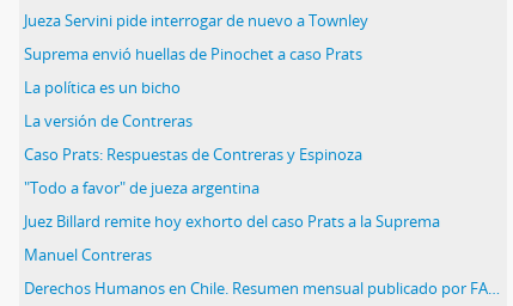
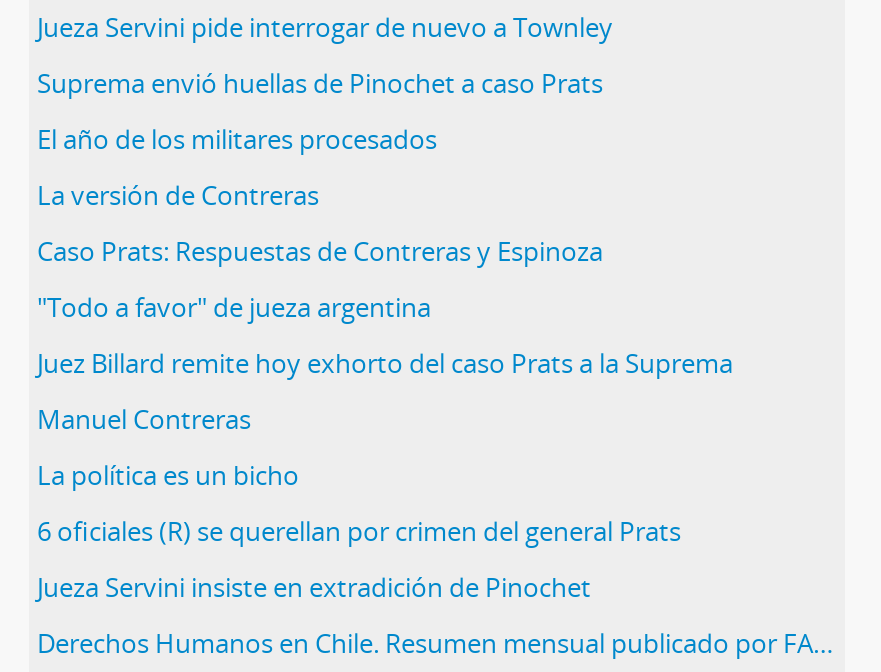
+ El año de los militares procesados

moved down: La política es un bicho

+ 6 oficiales (R) se querellan por crimen del general Prats
+ Jueza Servini insiste en extradición de Pinochet
